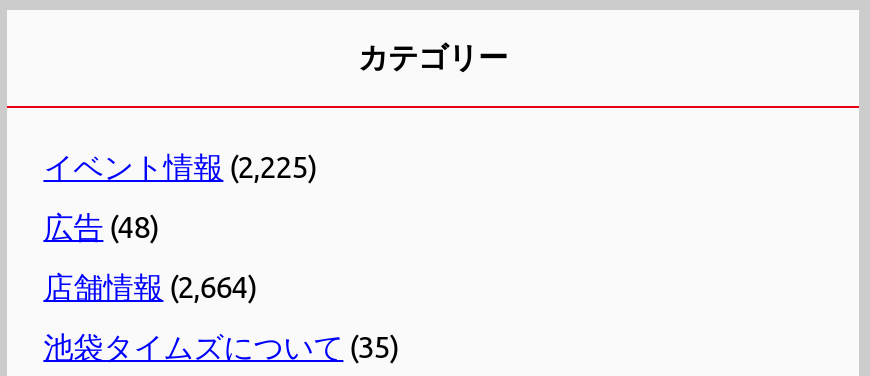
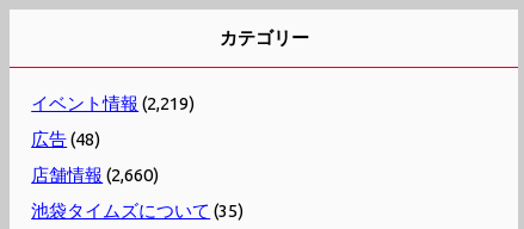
- イベント情報(2,225)
+ イベント情報(2,219)

- 店舗情報(2,664)
+ 店舗情報(2,660)
